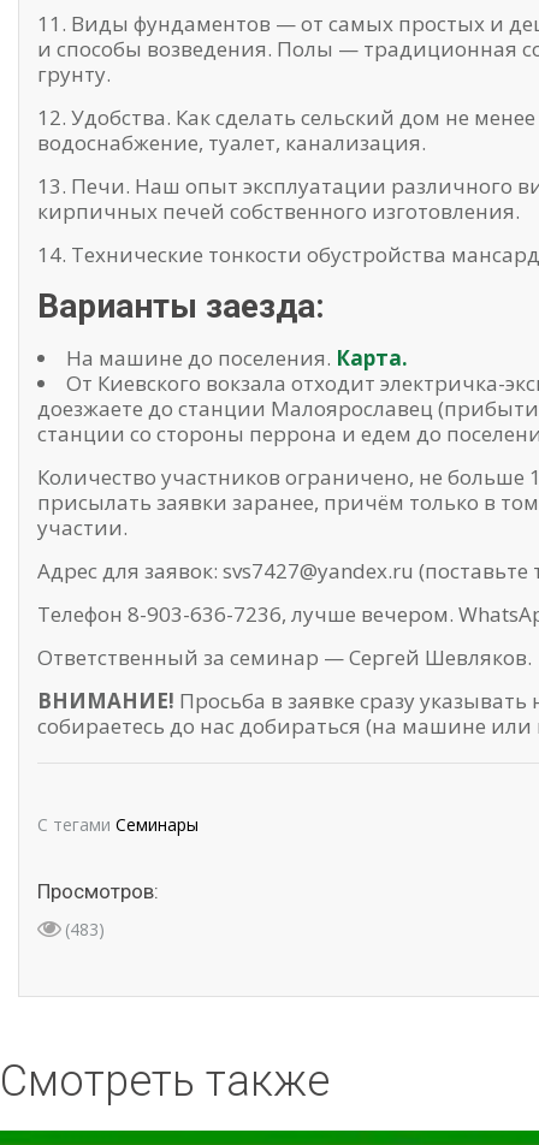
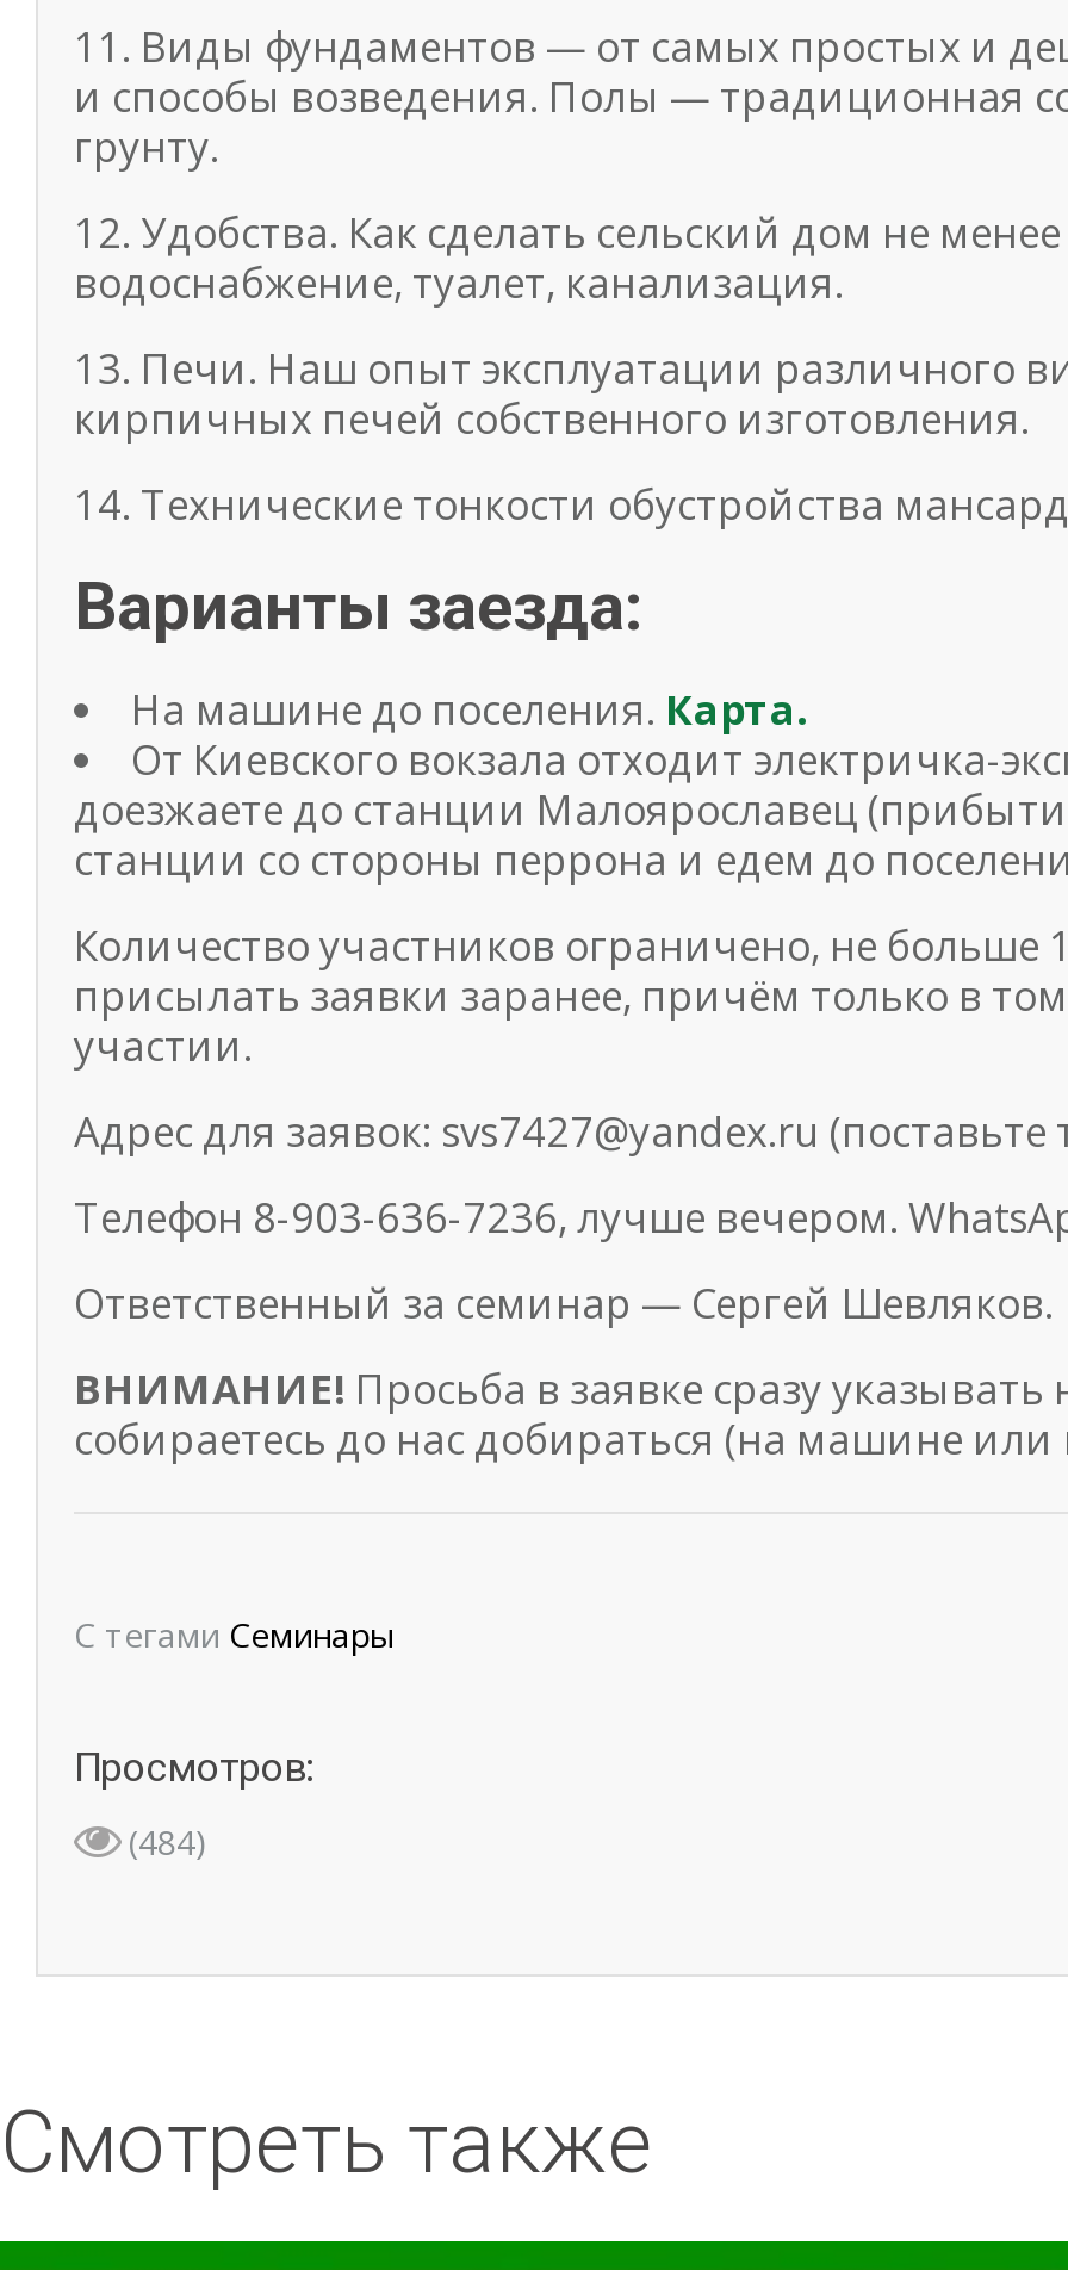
- (483)
+ (484)
